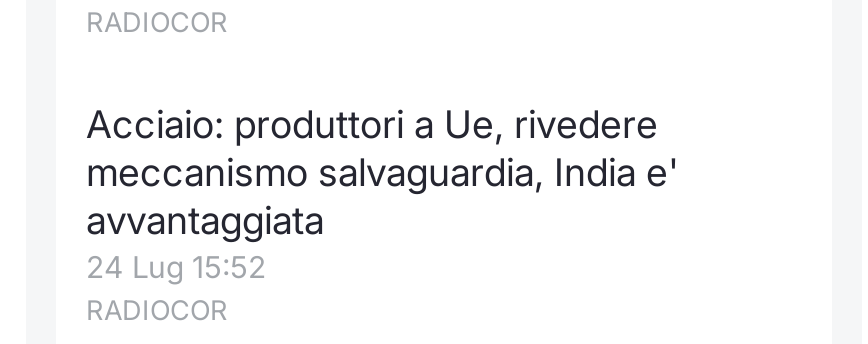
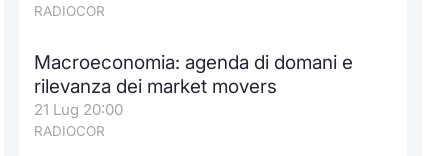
- Acciaio: produttori a Ue, rivedere
- meccanismo salvaguardia, India e'
- avvantaggiata
- 24 Lug 15:52
+ Macroeconomia: agenda di domani e
+ rilevanza dei market movers
+ 21 Lug 20:00
